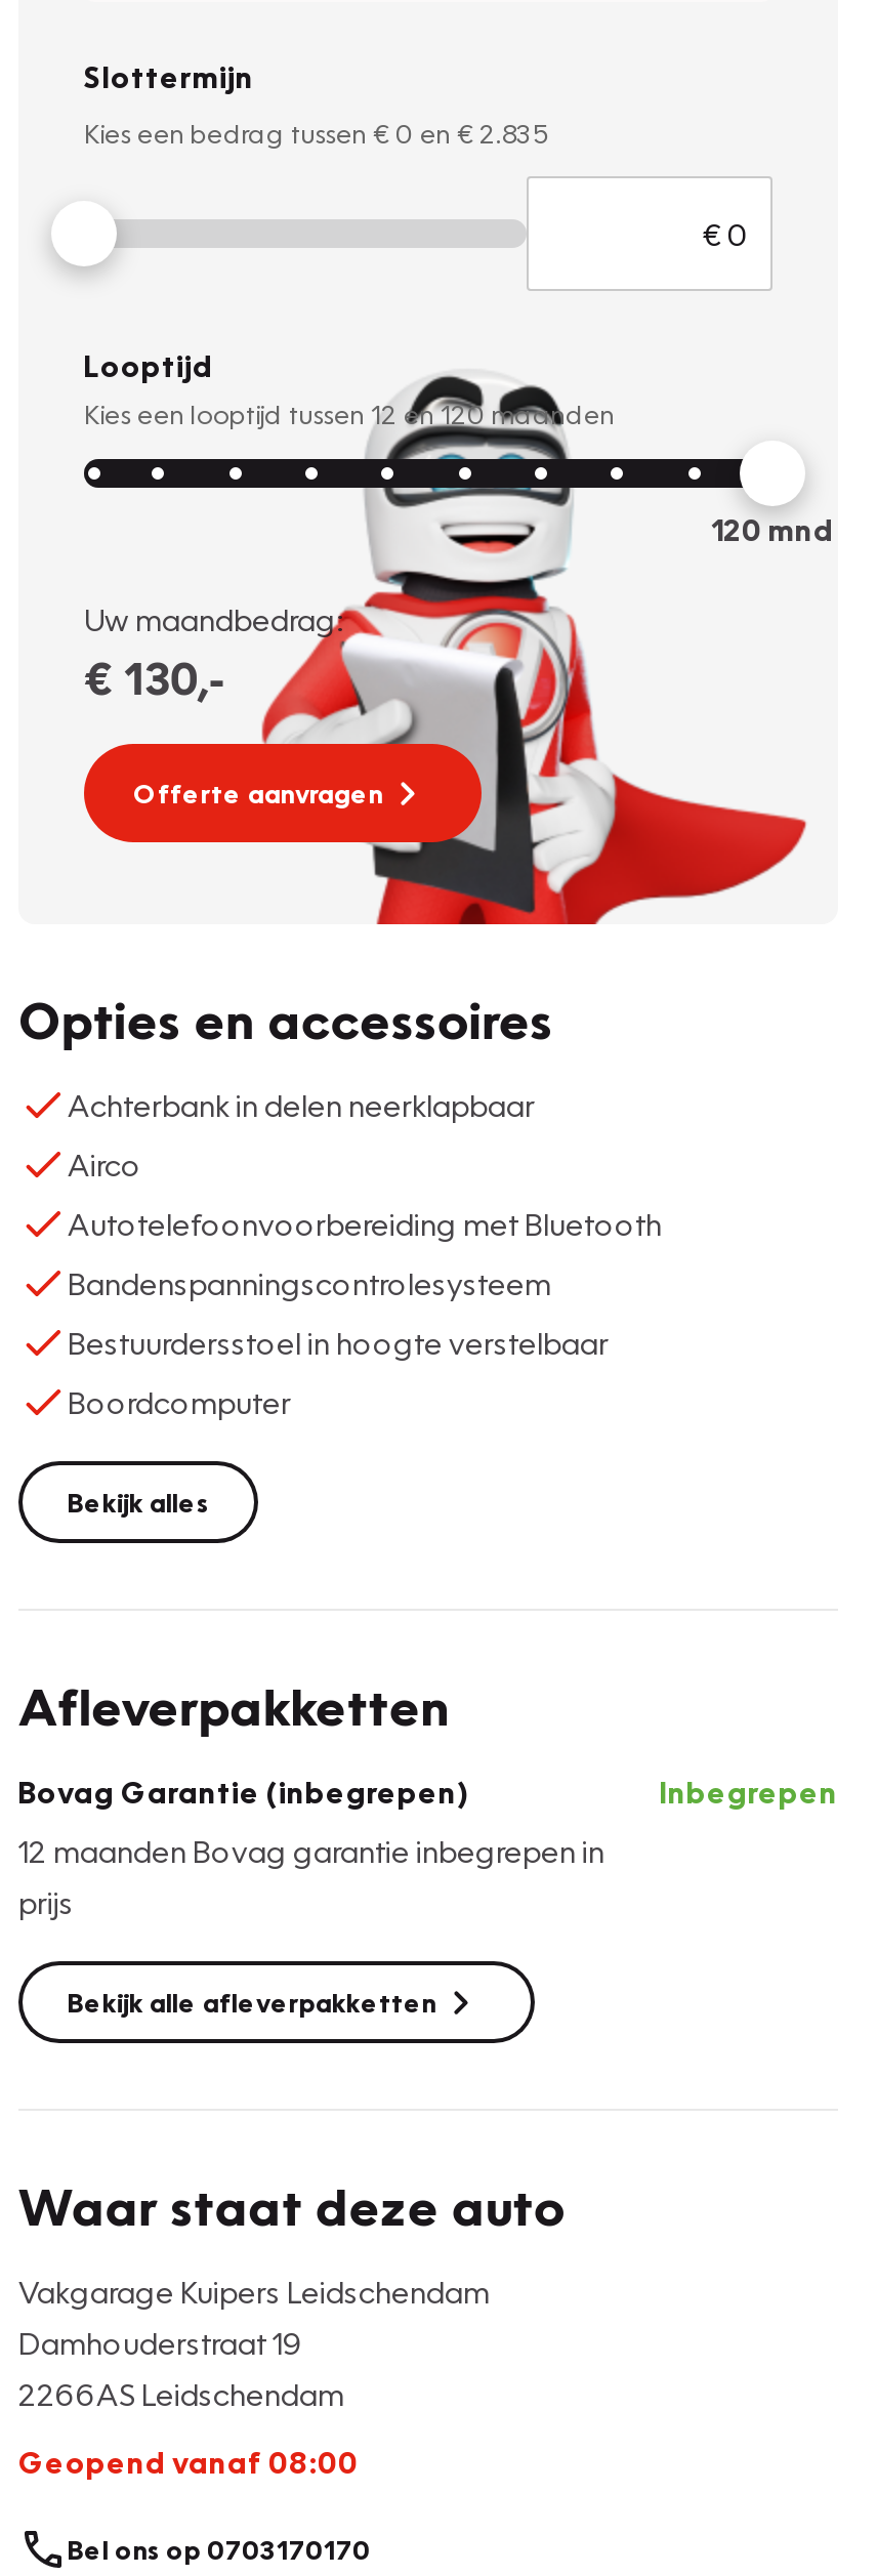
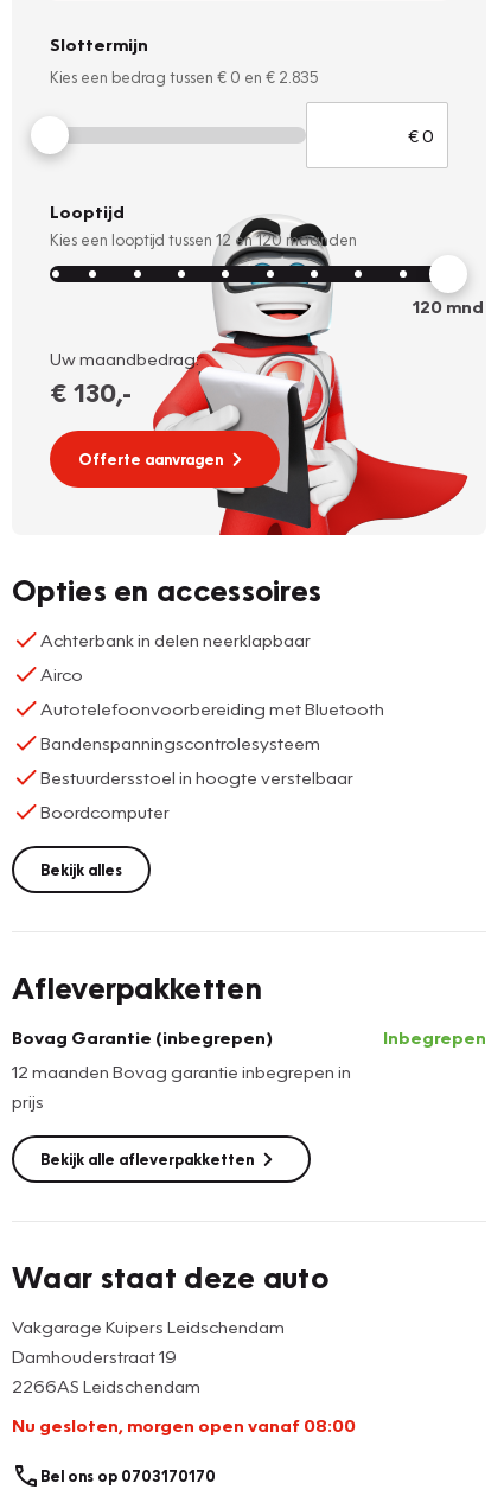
- Geopend vanaf 08:00
+ Nu gesloten, morgen open vanaf 08:00
